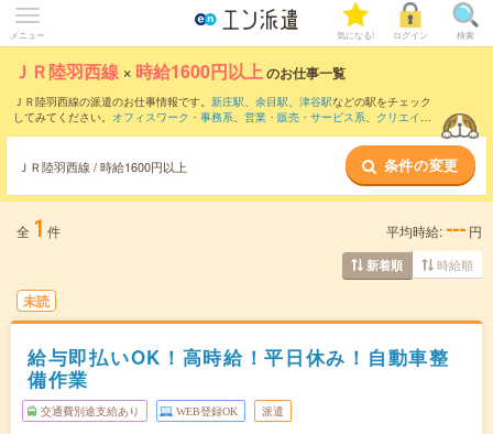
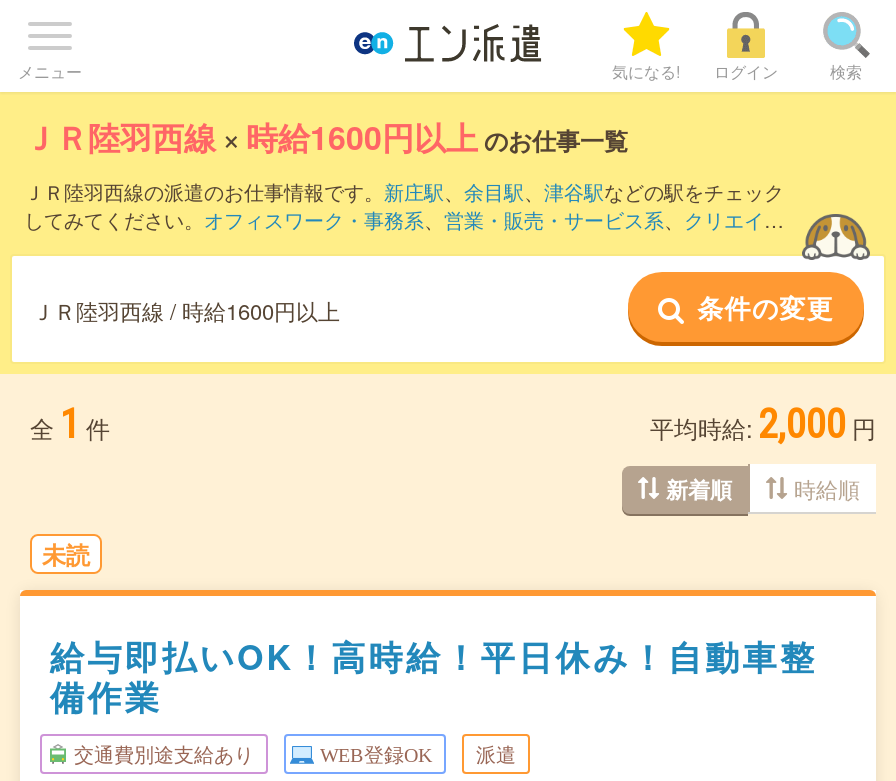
- 平均時給: --- 円
+ 平均時給: 2,000 円
